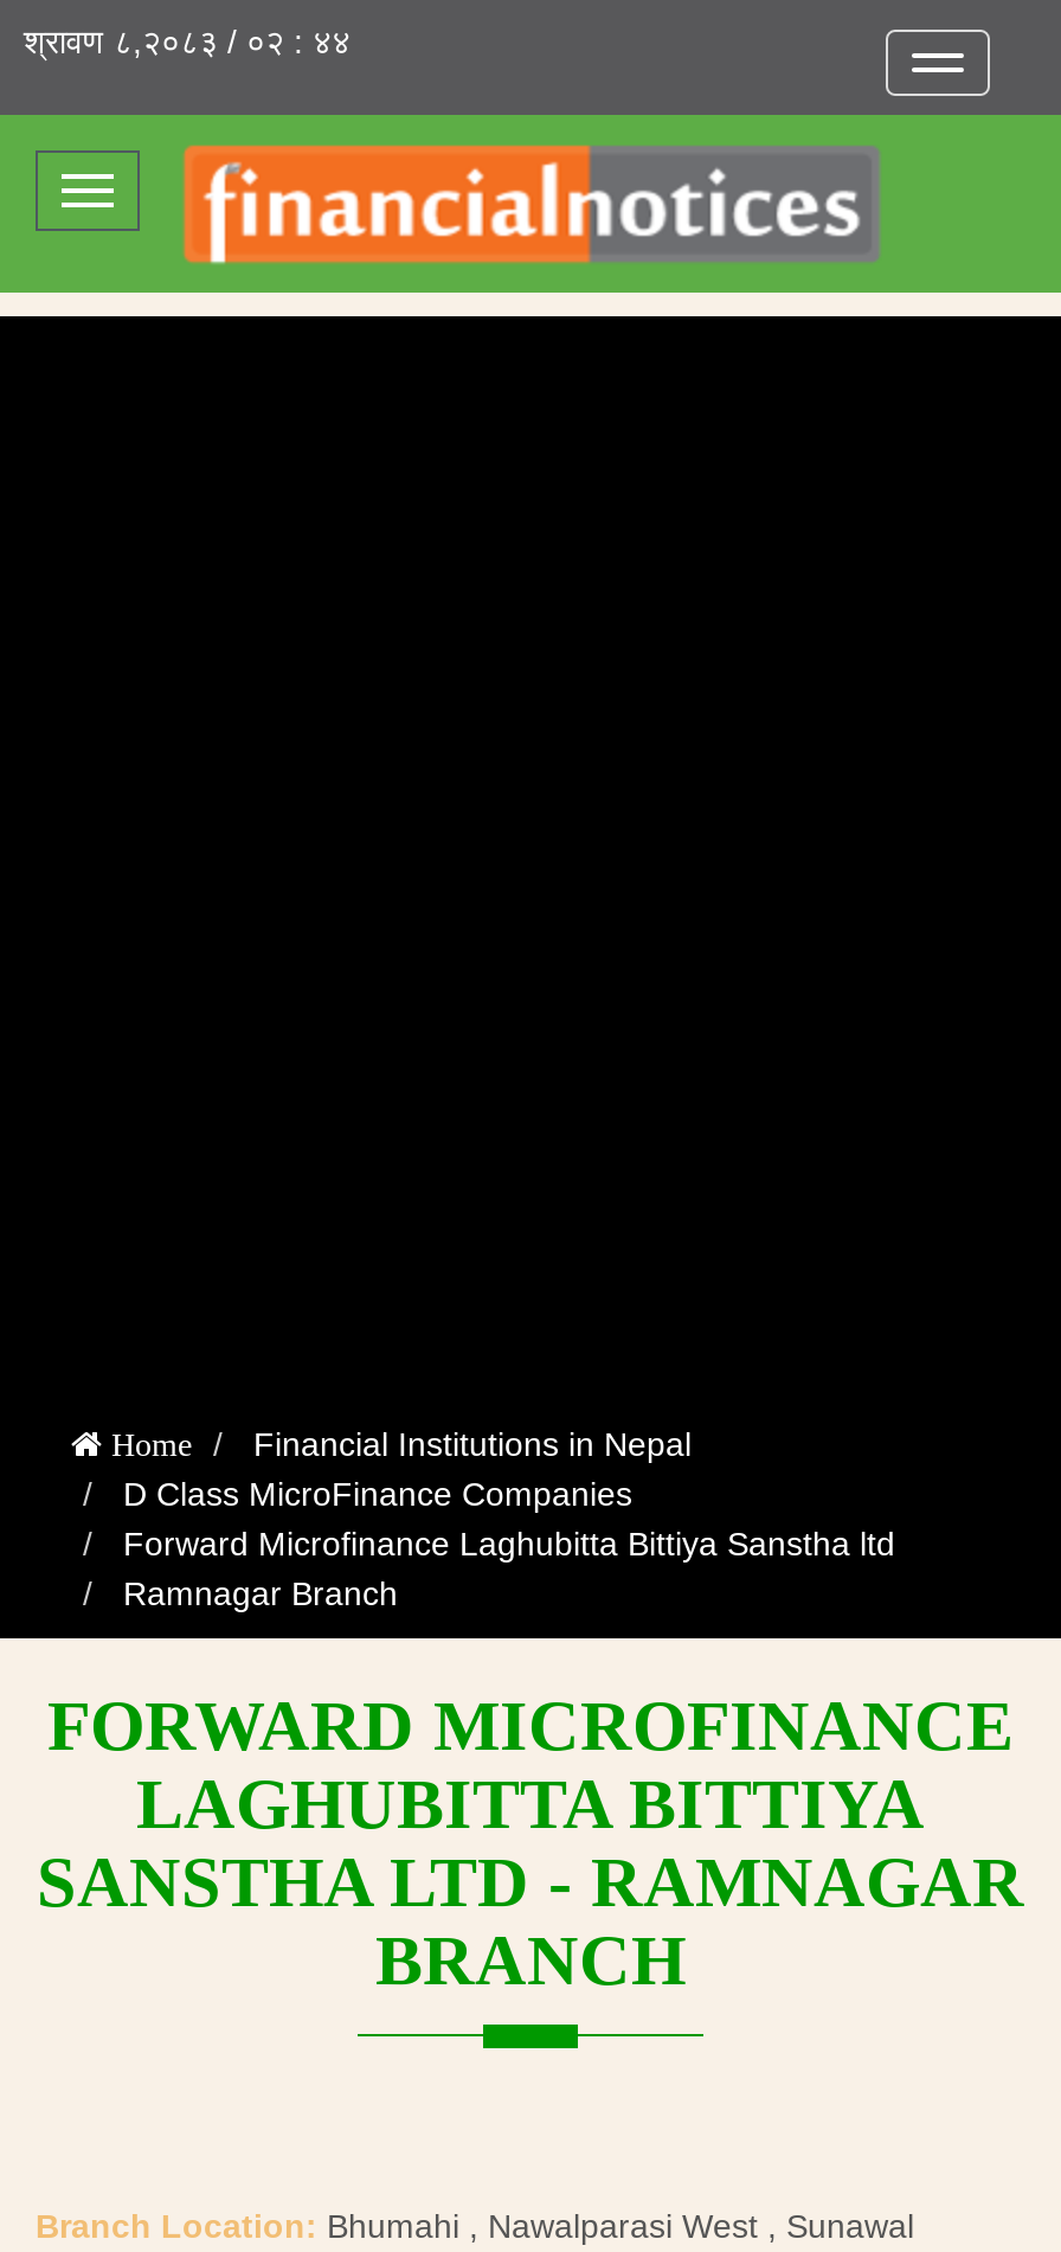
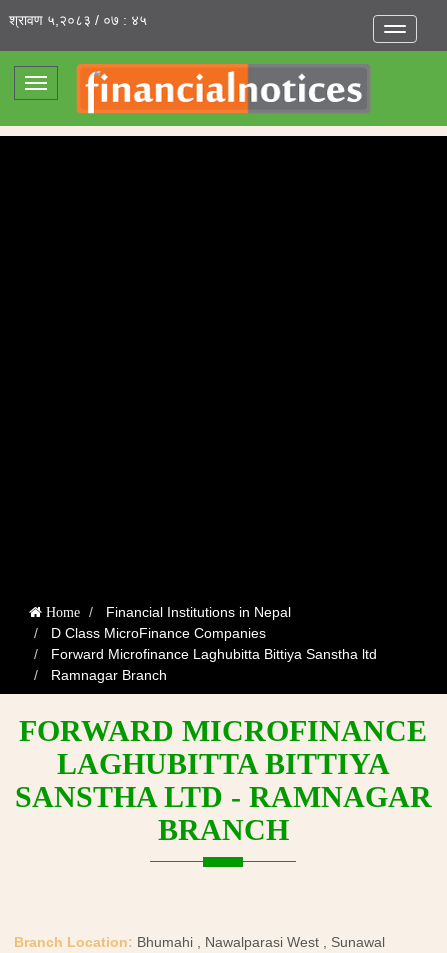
- श्रावण ८,२०८३ / ०२ : ४४
+ श्रावण ५,२०८३ / ०७ : ४५
